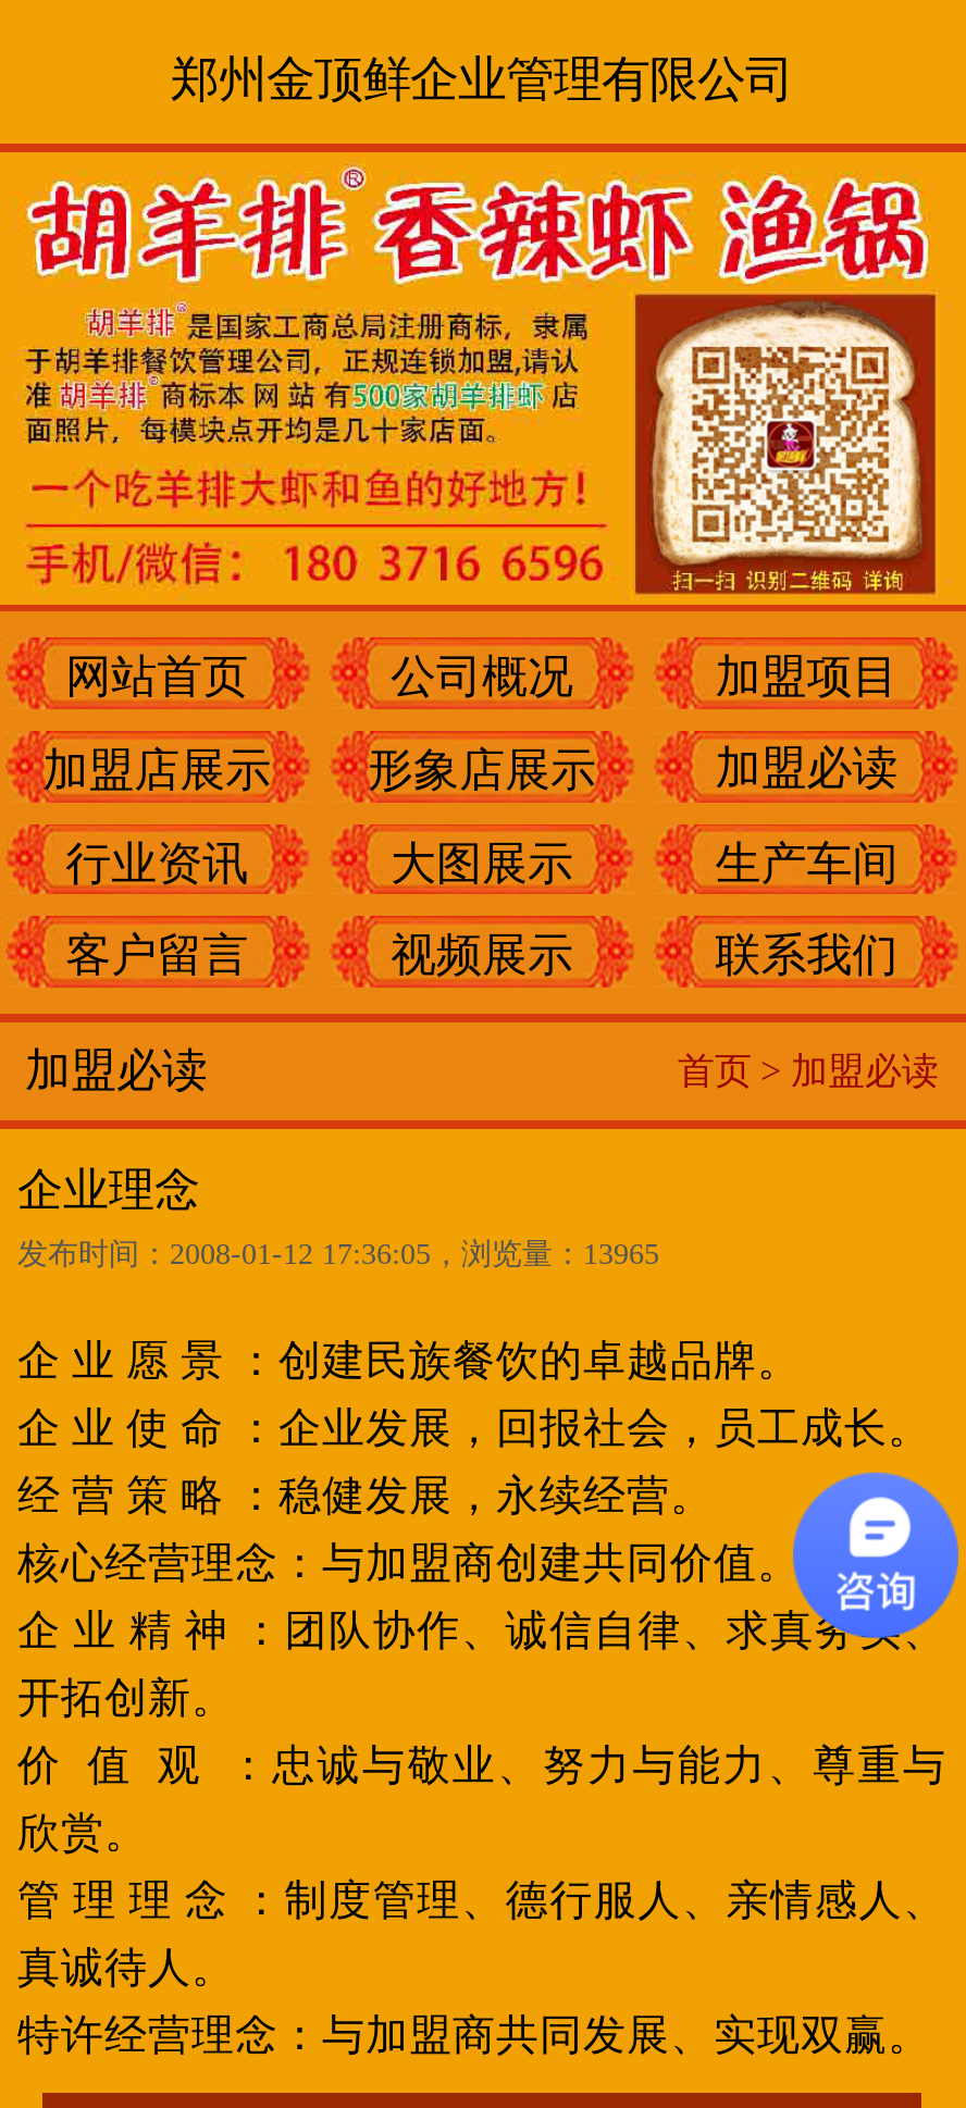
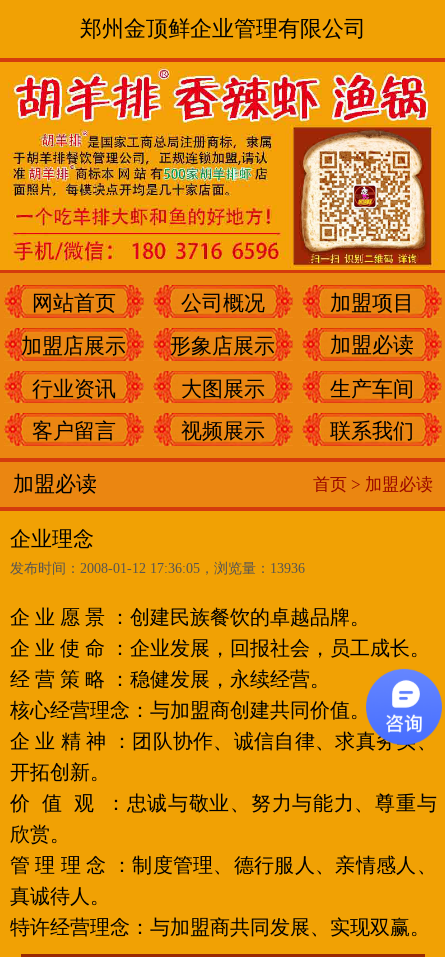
- 发布时间：2008-01-12 17:36:05，浏览量：13965
+ 发布时间：2008-01-12 17:36:05，浏览量：13936
